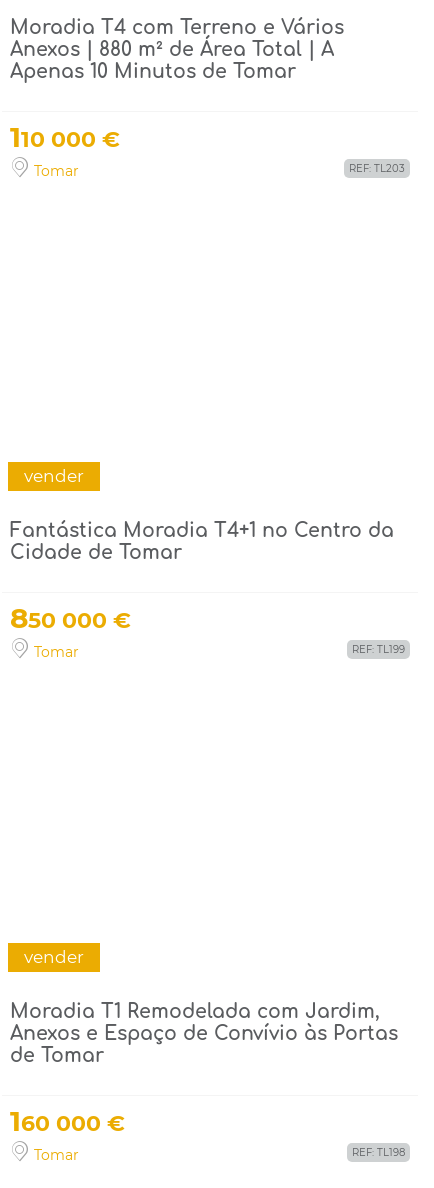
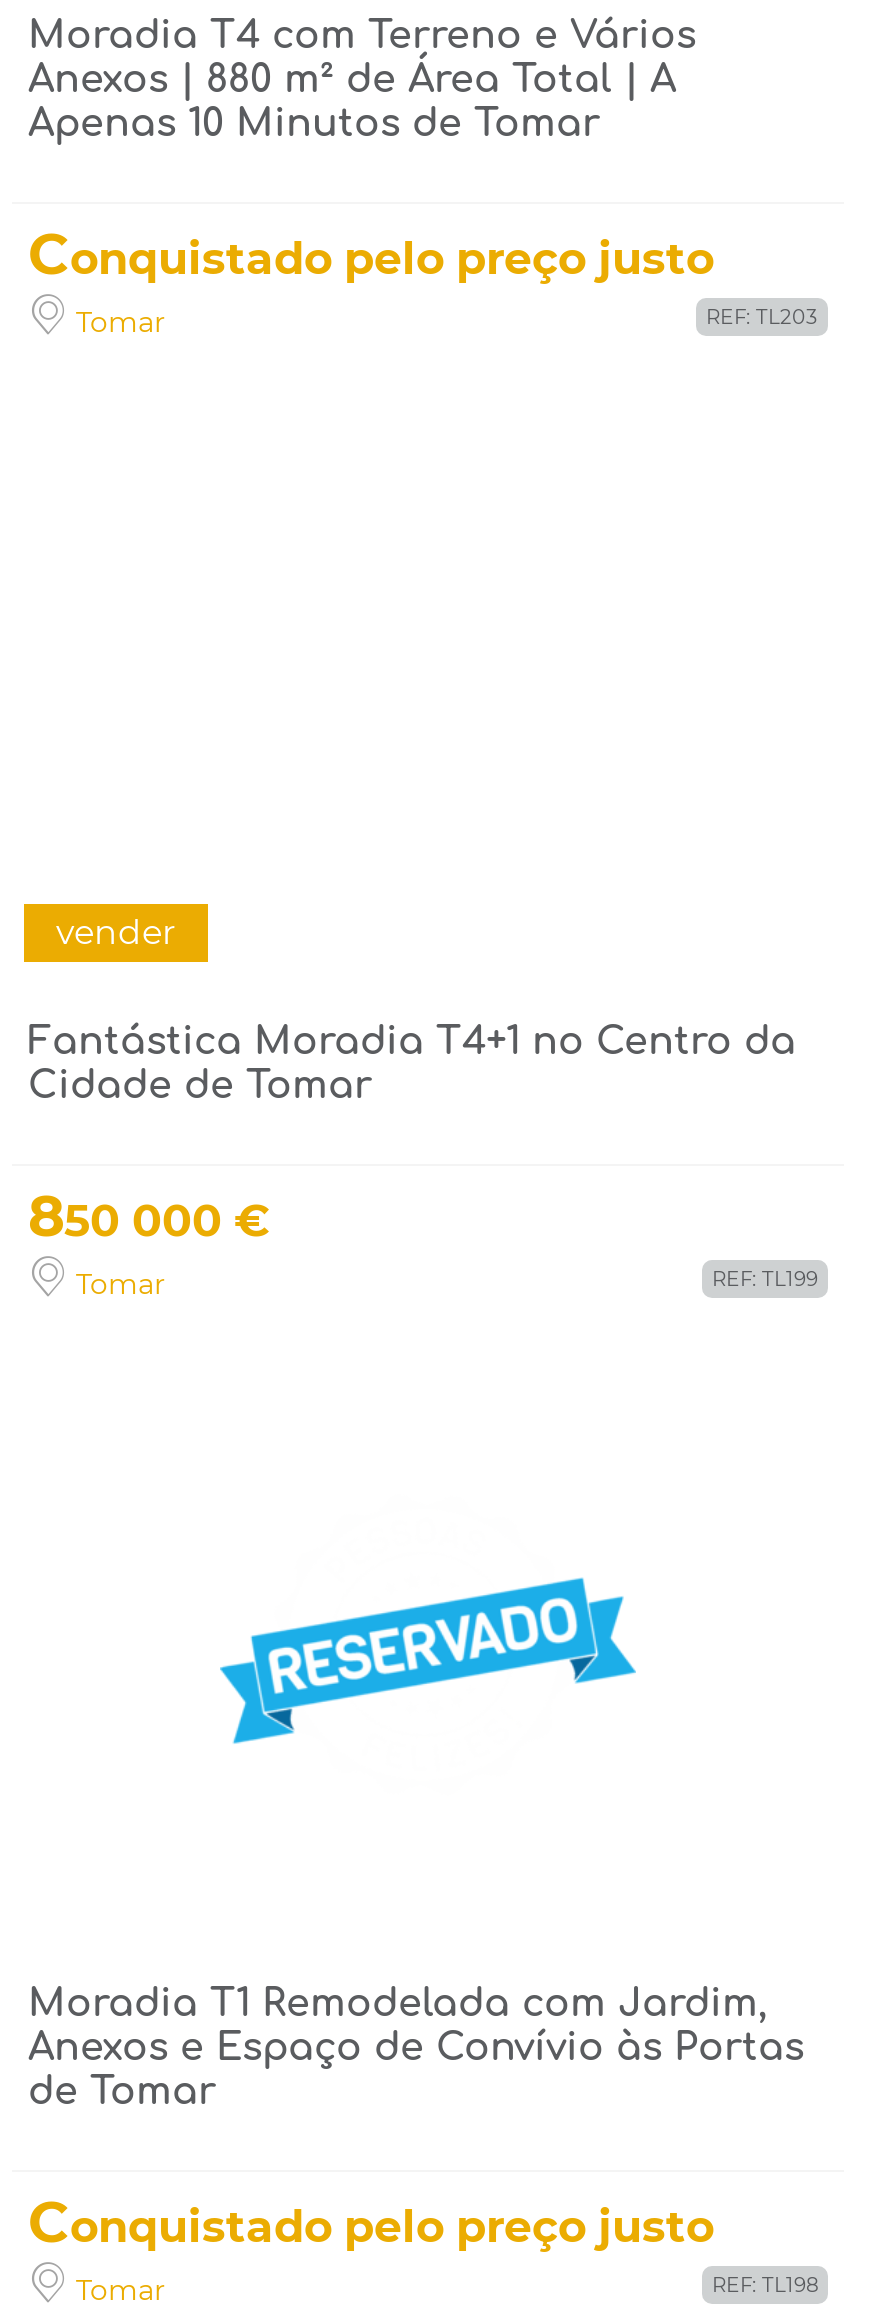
- 110 000 €
+ Conquistado pelo preço justo

+ [image]

- vender

- 160 000 €
+ Conquistado pelo preço justo
